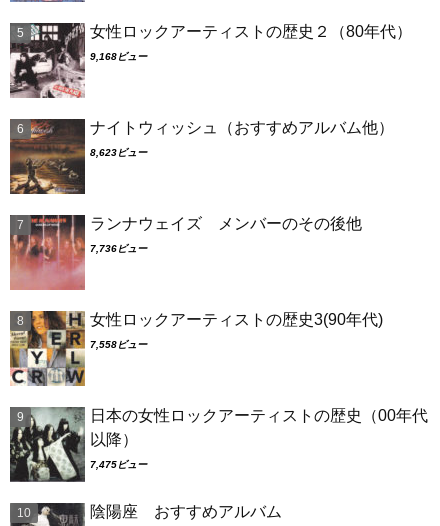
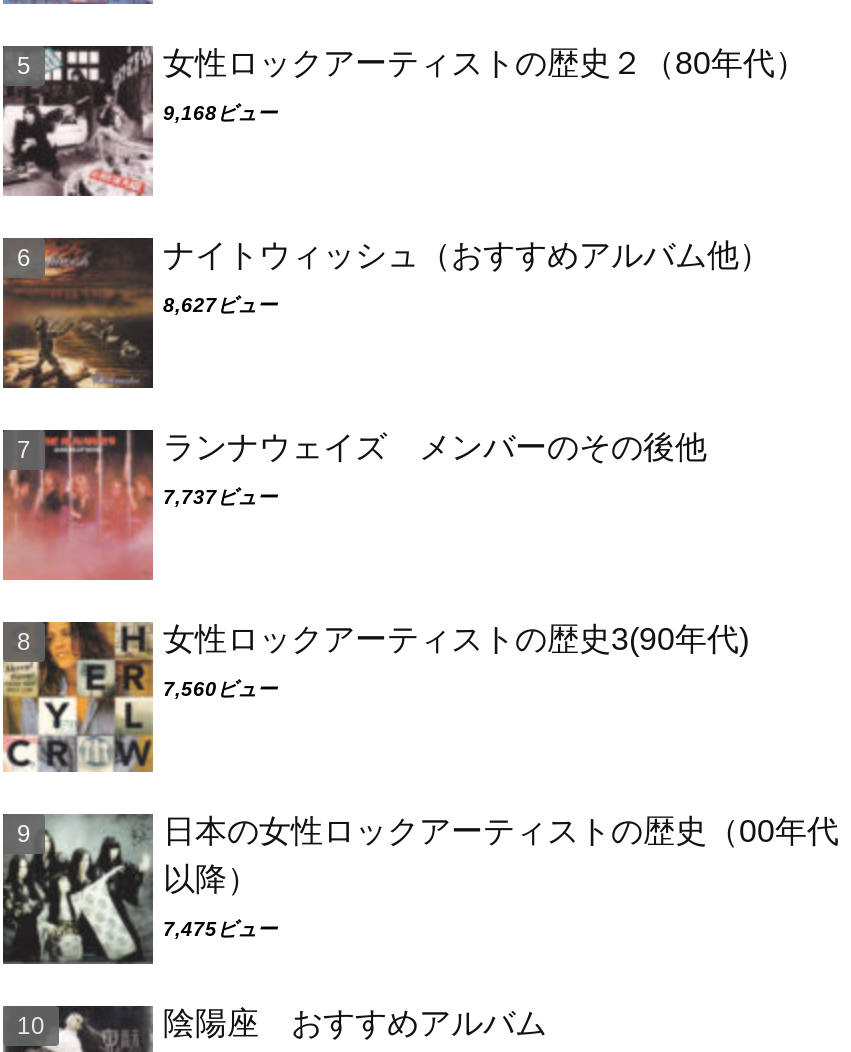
- 8,623ビュー
+ 8,627ビュー

- 7,736ビュー
+ 7,737ビュー

- 7,558ビュー
+ 7,560ビュー
